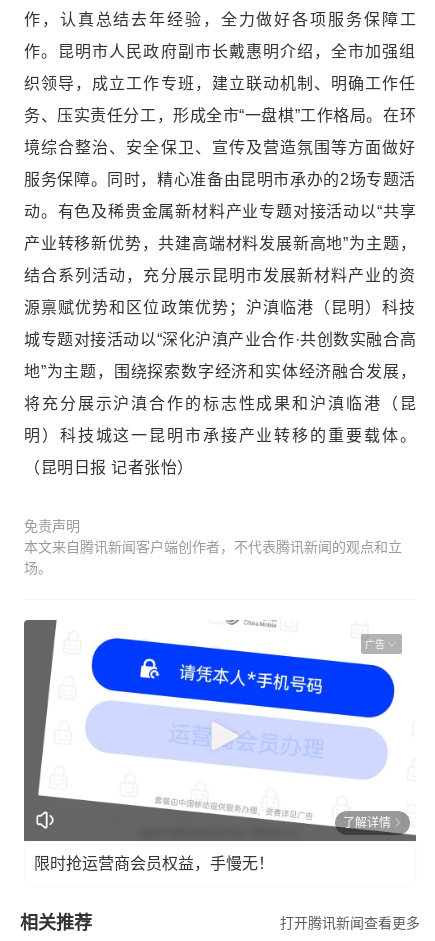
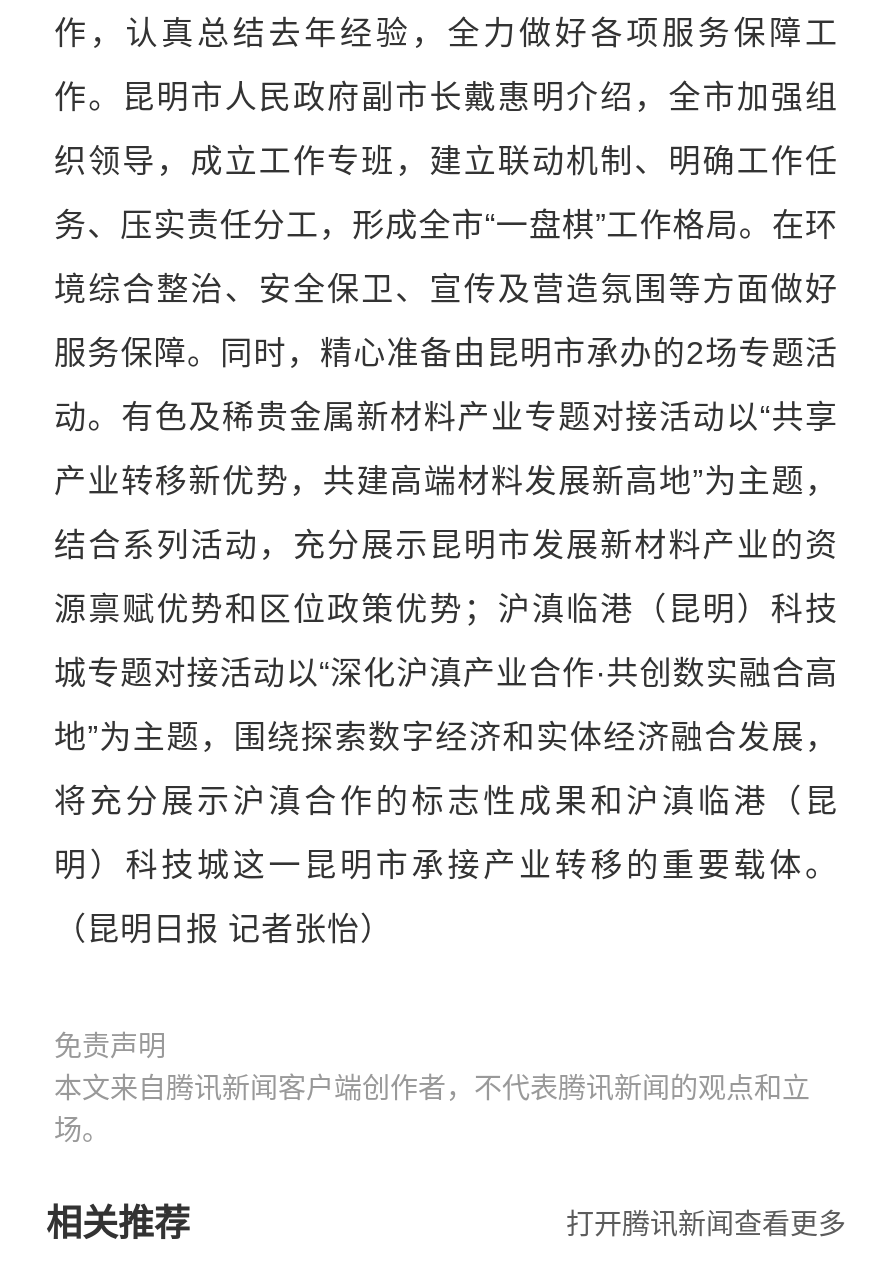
- [image]
- 广告

- 了解详情
- 限时抢运营商会员权益，手慢无！
